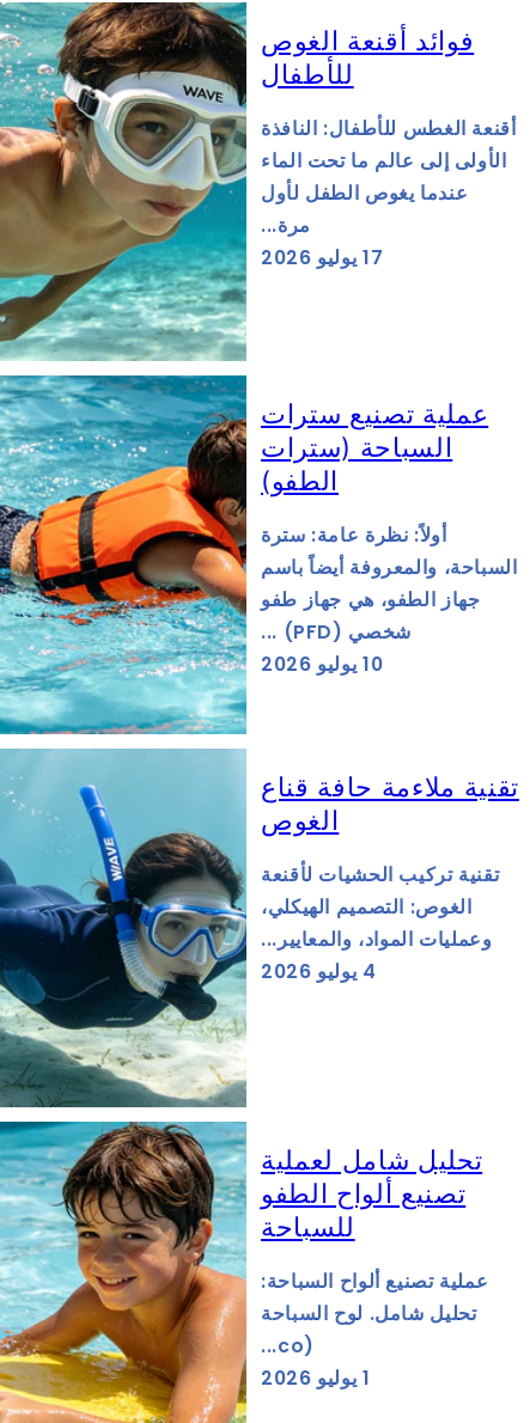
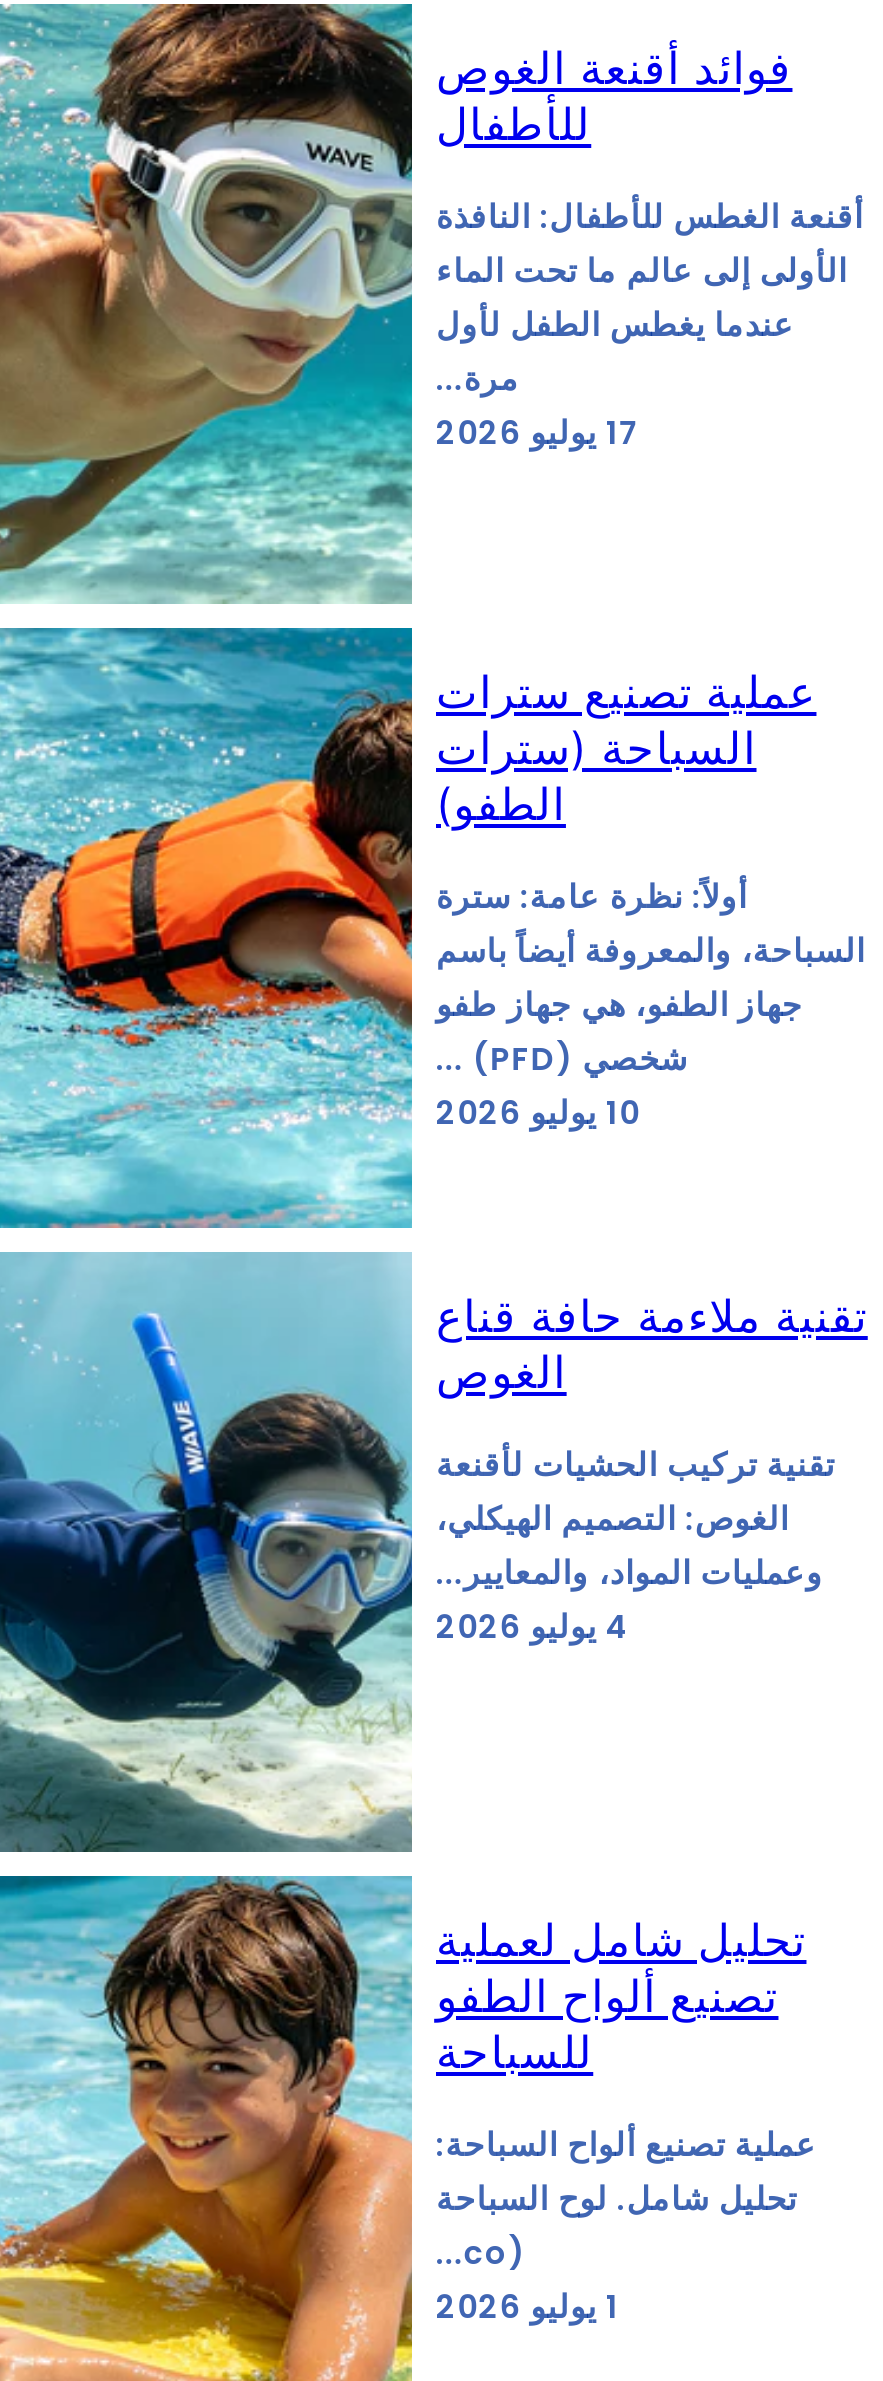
- عندما يغوص الطفل لأول
+ عندما يغطس الطفل لأول
